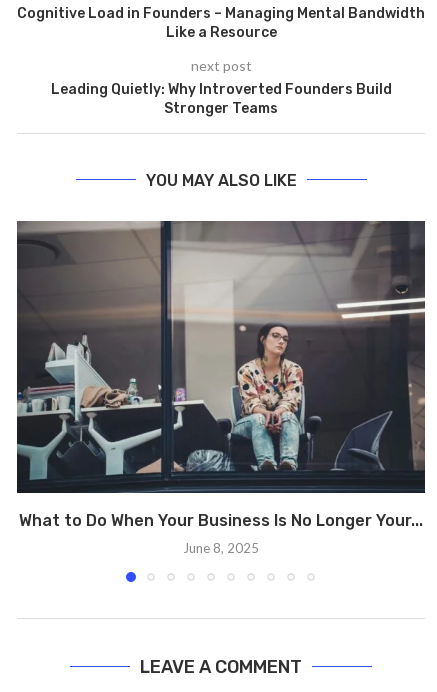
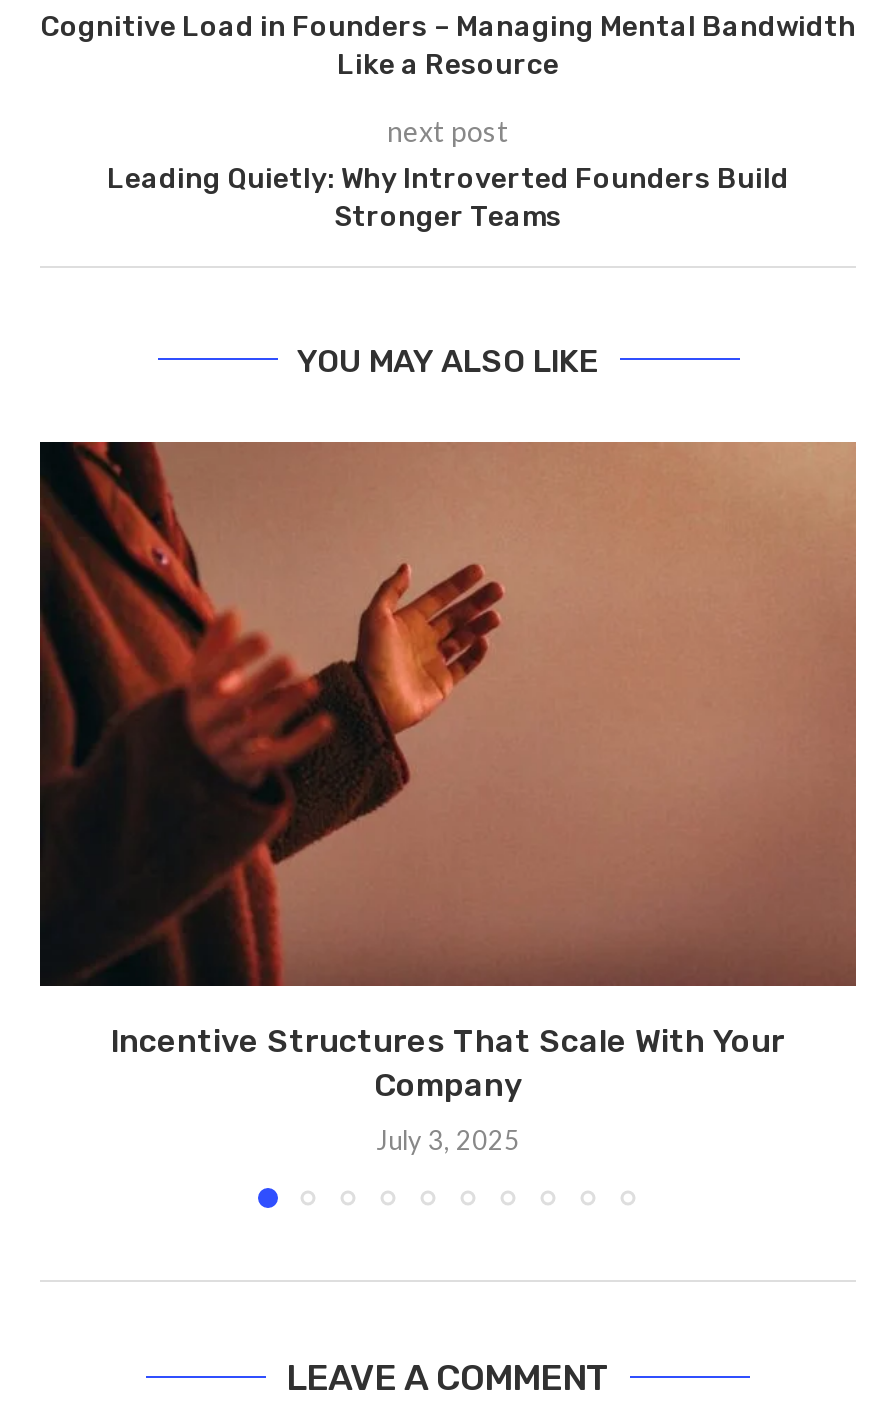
- [image]
- What to Do When Your Business Is No Longer Your...
+ [image]
+ Incentive Structures That Scale With Your
+ Company

- June 8, 2025
+ July 3, 2025
